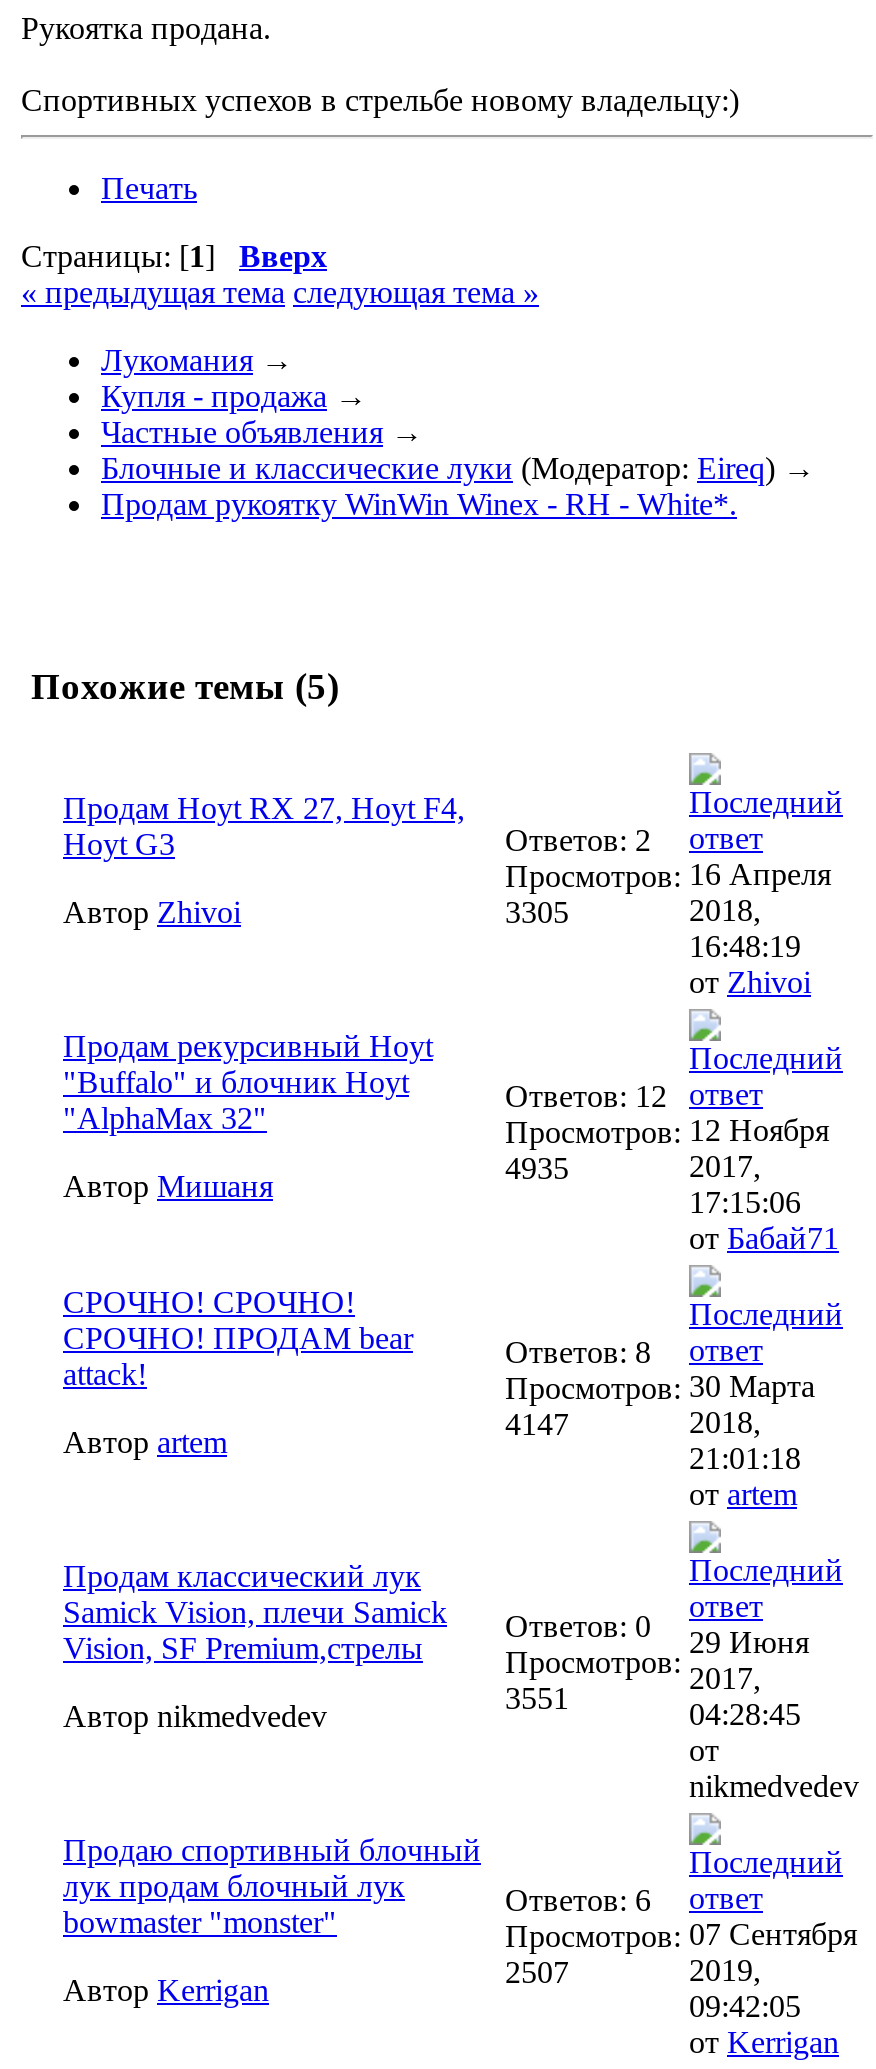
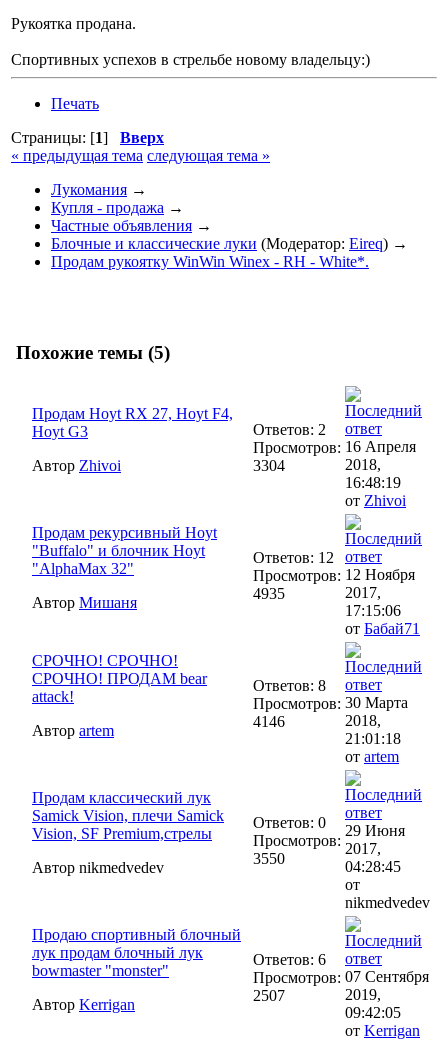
- 3305
+ 3304

- 4147
+ 4146

- 3551
+ 3550
